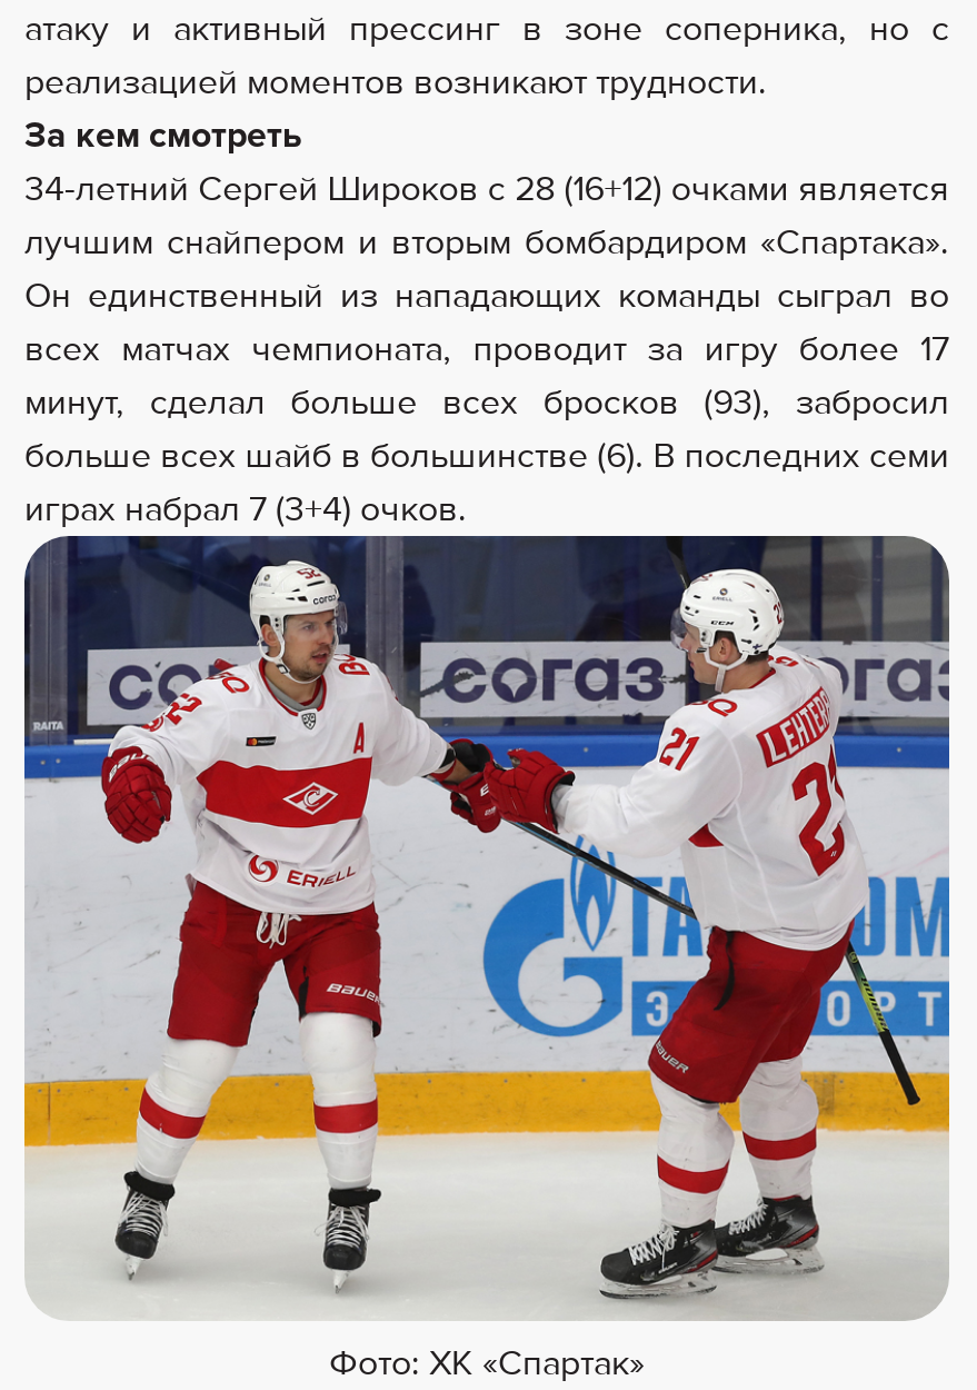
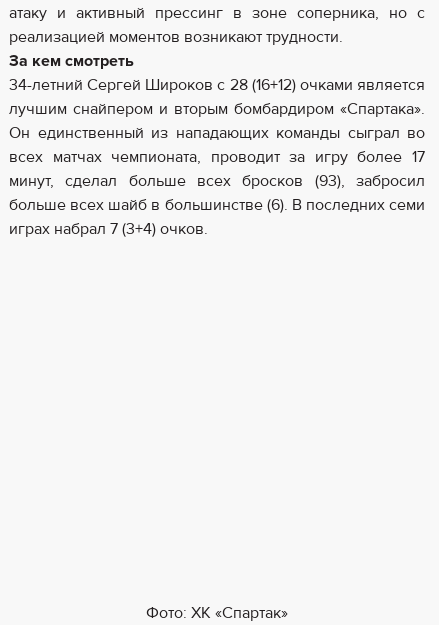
- [image]
